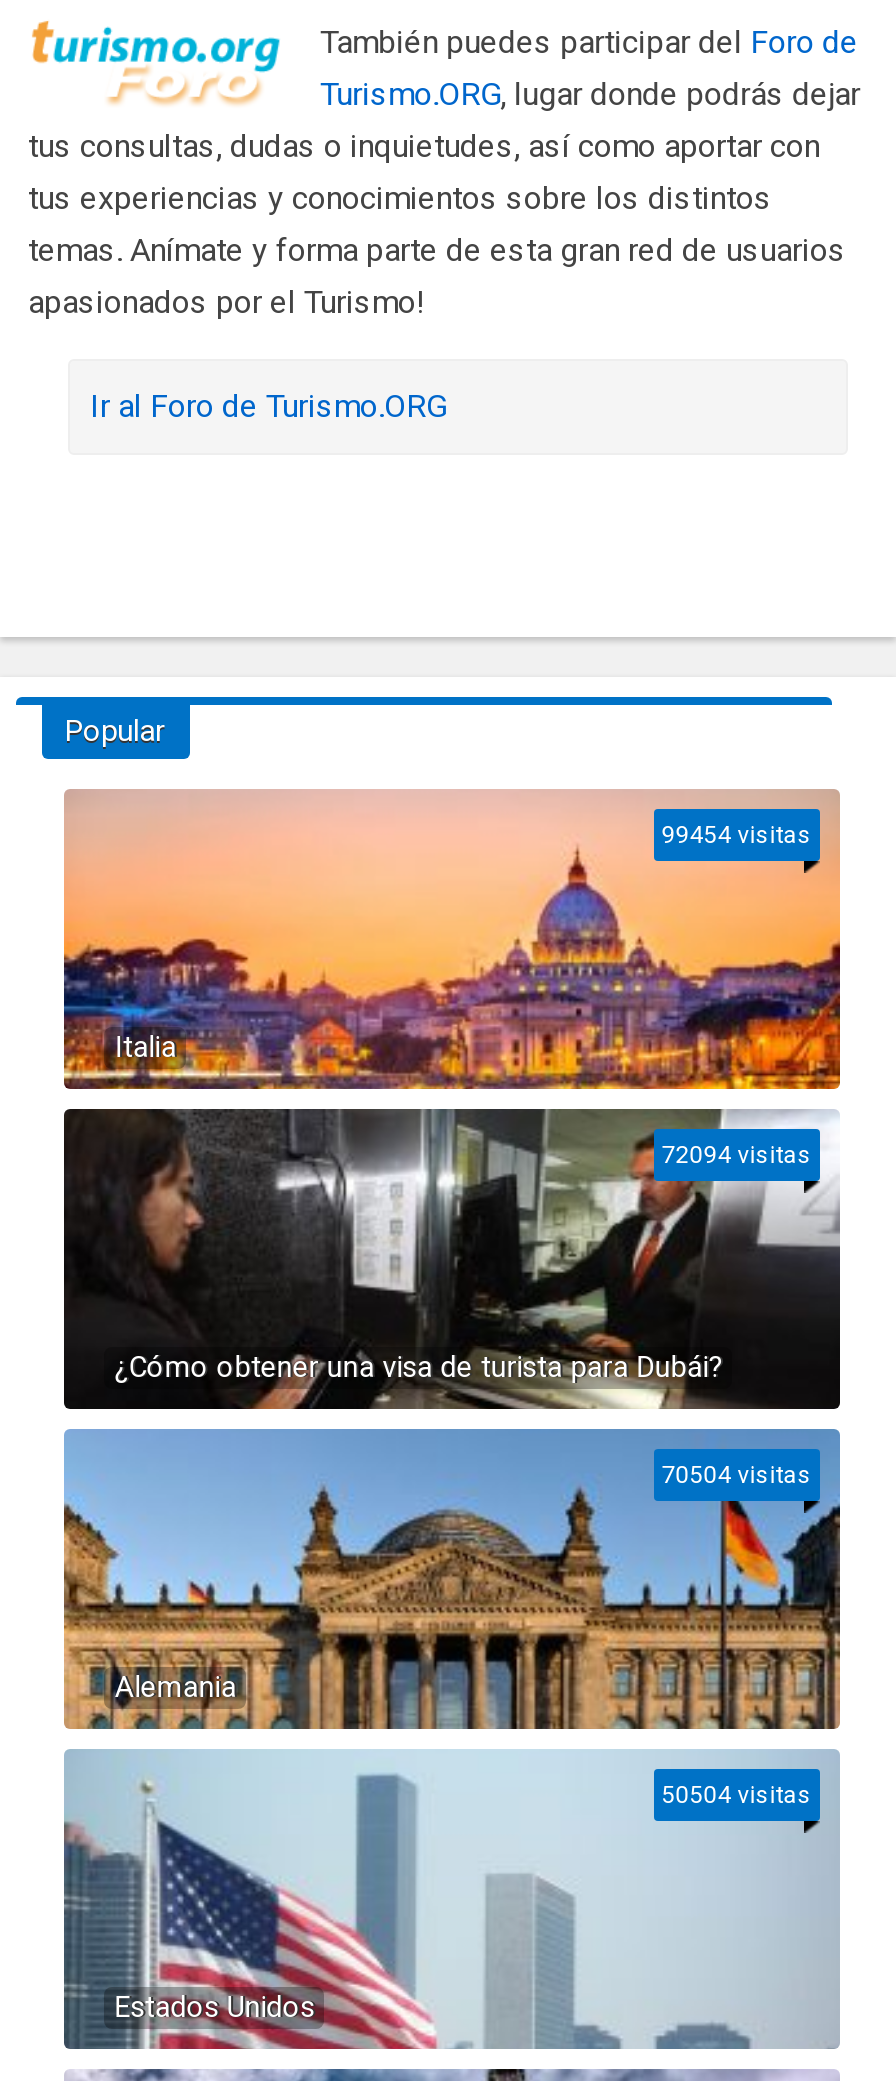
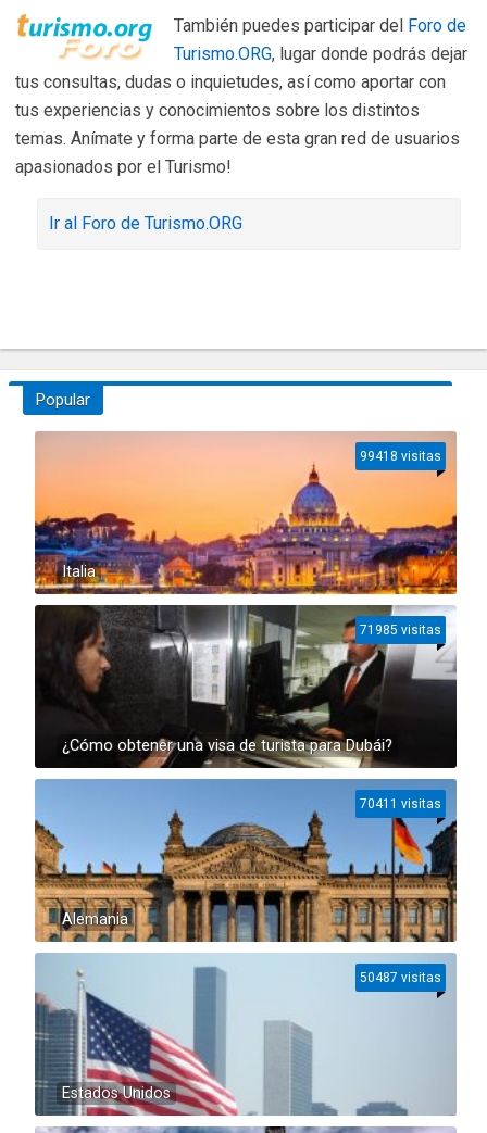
- 99454 visitas
+ 99418 visitas

- 72094 visitas
+ 71985 visitas

- 70504 visitas
+ 70411 visitas

- 50504 visitas
+ 50487 visitas
